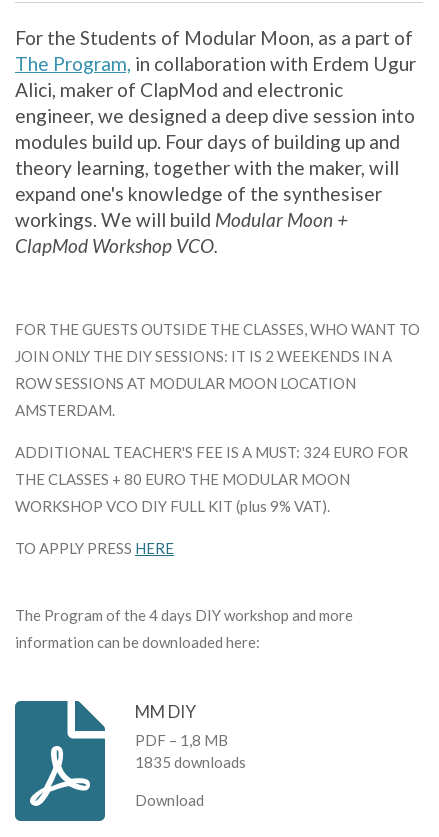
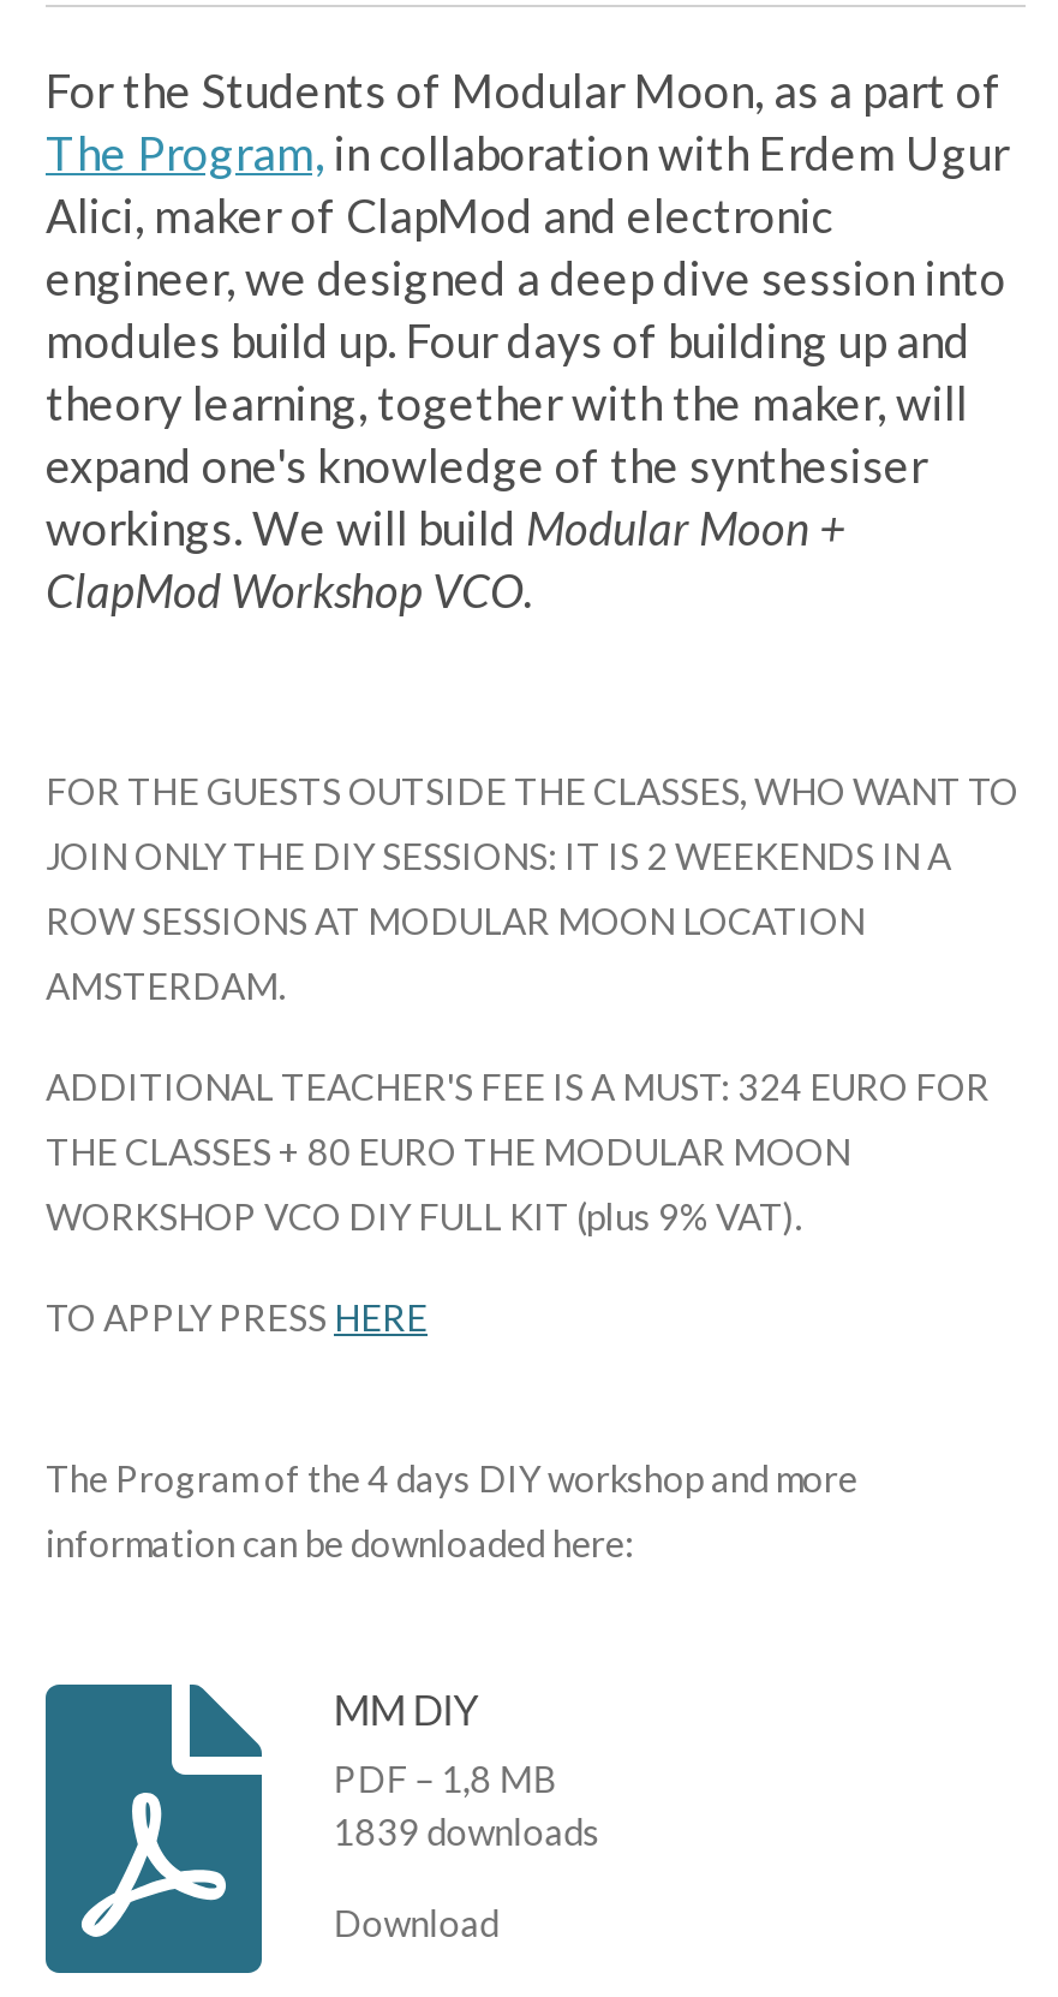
- 1835 downloads
+ 1839 downloads
